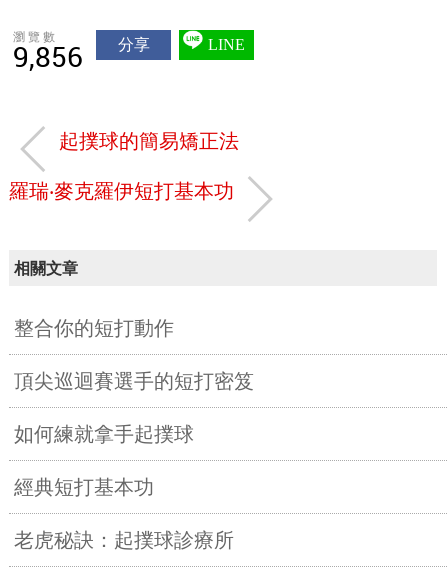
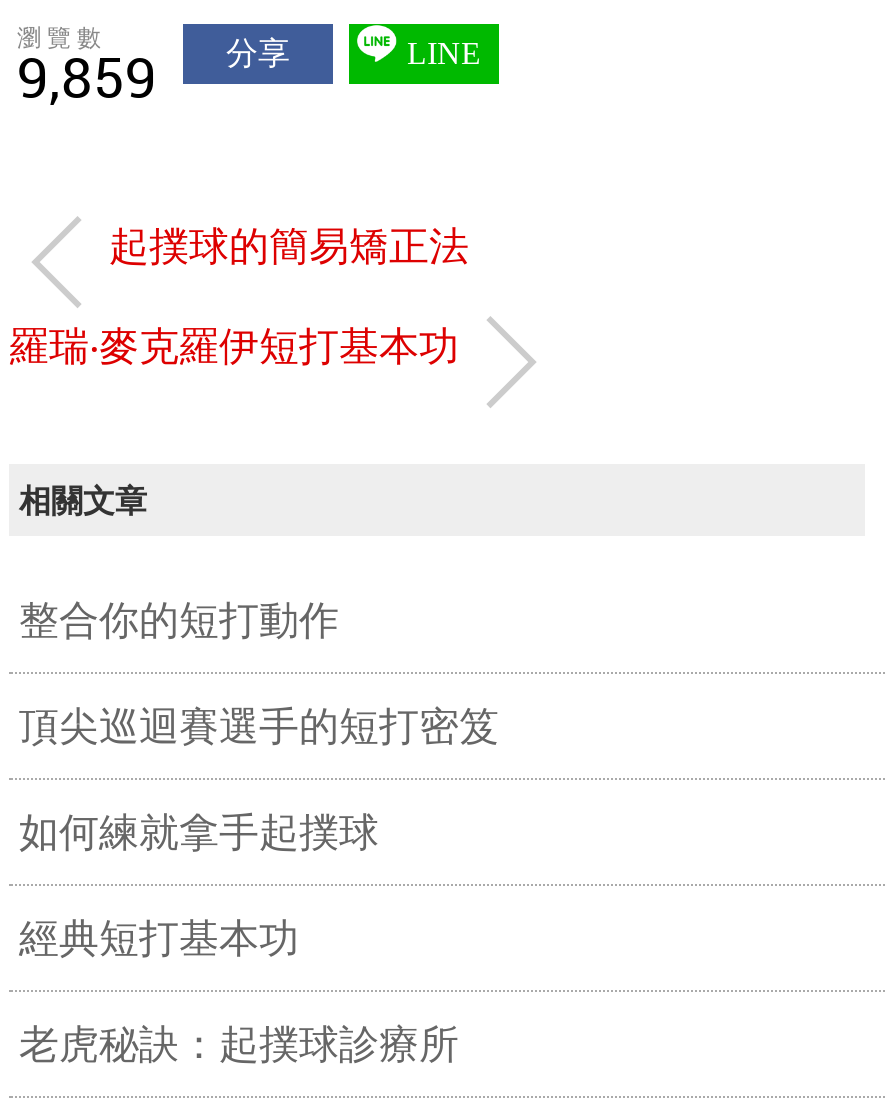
- 9,856
+ 9,859
